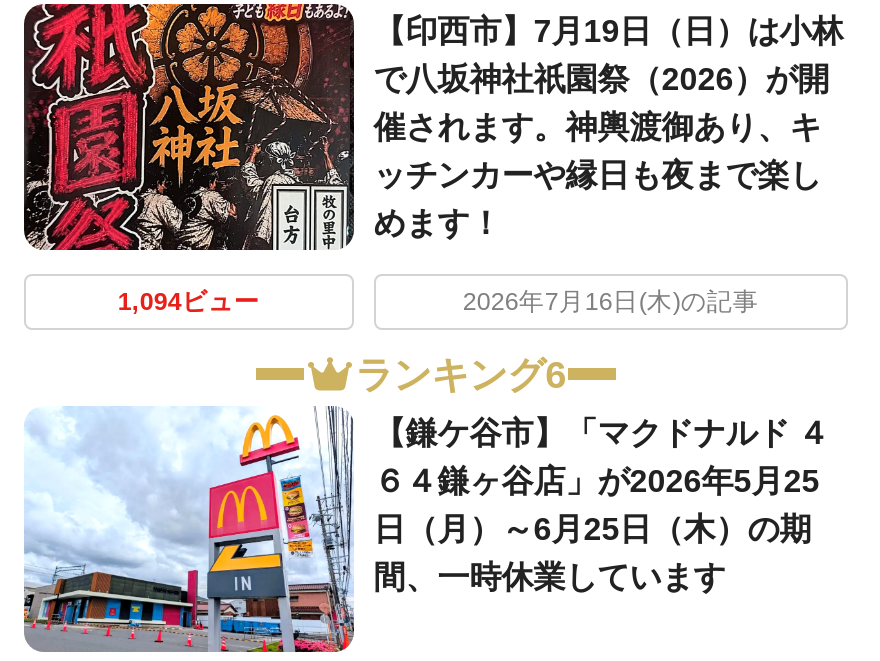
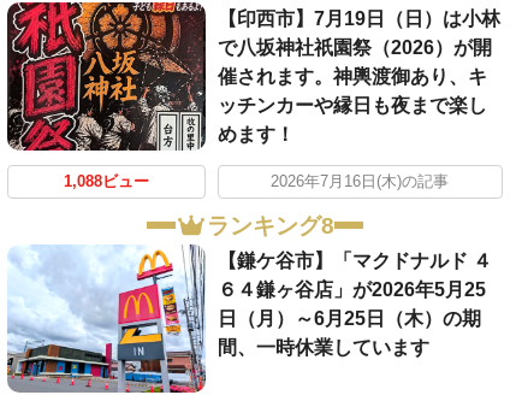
- 1,094ビュー
+ 1,088ビュー

- ランキング6
+ ランキング8
